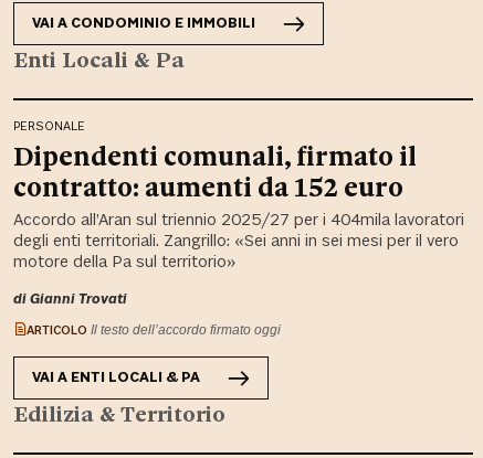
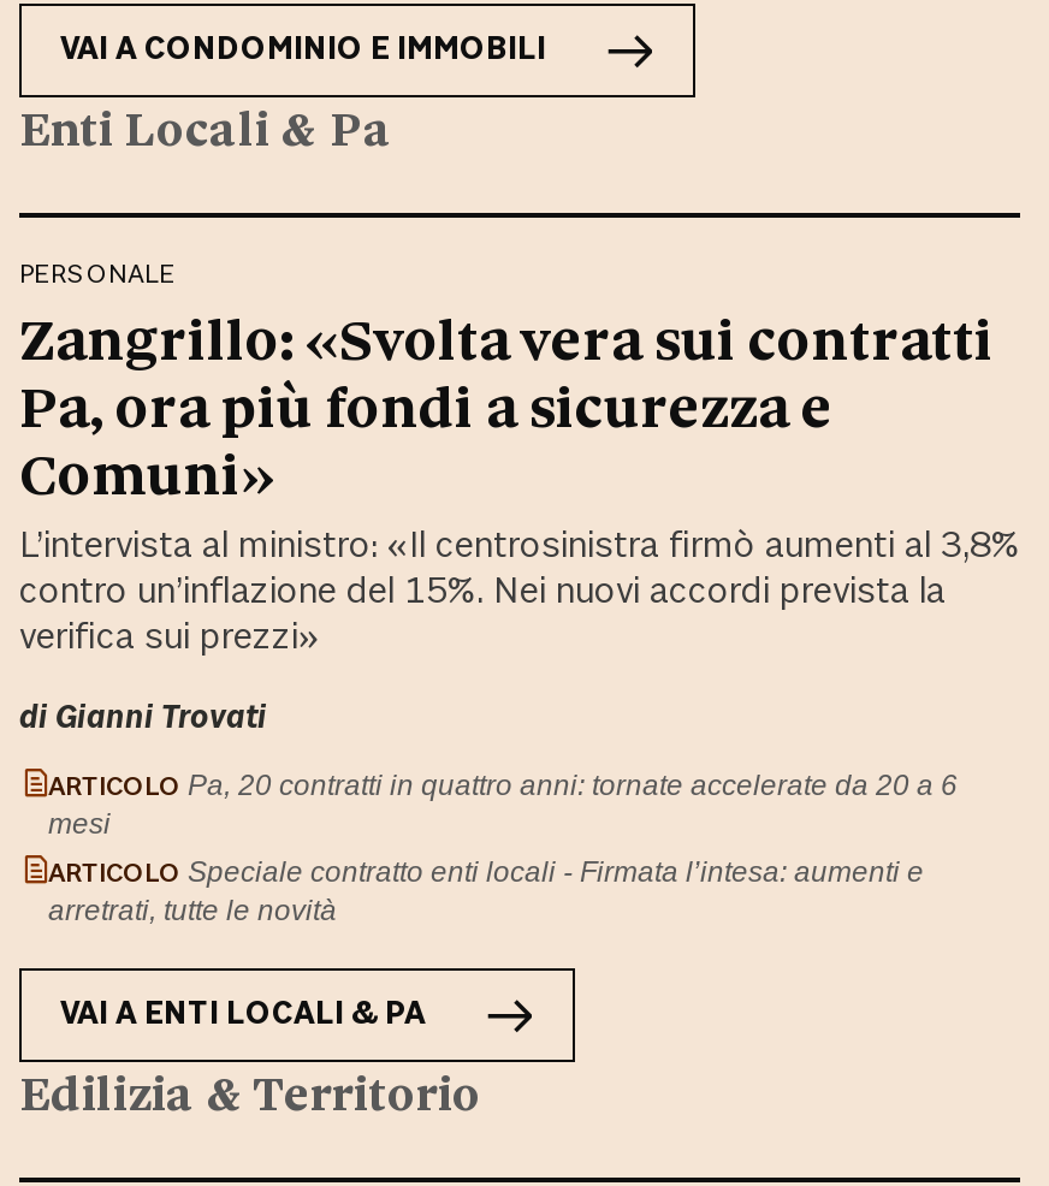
- Dipendenti comunali, firmato il
- contratto: aumenti da 152 euro
- Accordo all’Aran sul triennio 2025/27 per i 404mila lavoratori
- degli enti territoriali. Zangrillo: «Sei anni in sei mesi per il vero
- motore della Pa sul territorio»
+ Zangrillo: «Svolta vera sui contratti
+ Pa, ora più fondi a sicurezza e
+ Comuni»
+ L’intervista al ministro: «Il centrosinistra firmò aumenti al 3,8%
+ contro un’inflazione del 15%. Nei nuovi accordi prevista la
+ verifica sui prezzi»

- ARTICOLO Il testo dell’accordo firmato oggi
+ ARTICOLO Pa, 20 contratti in quattro anni: tornate accelerate da 20 a 6
+ mesi
+ ARTICOLO Speciale contratto enti locali - Firmata l’intesa: aumenti e
+ arretrati, tutte le novità
